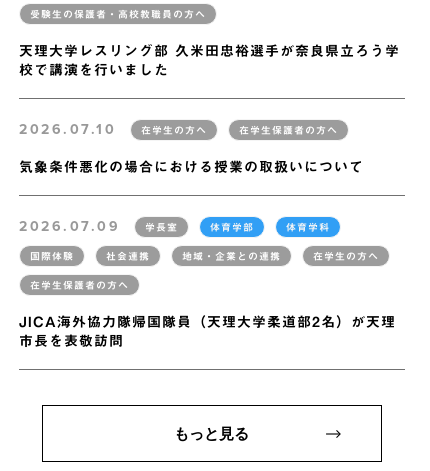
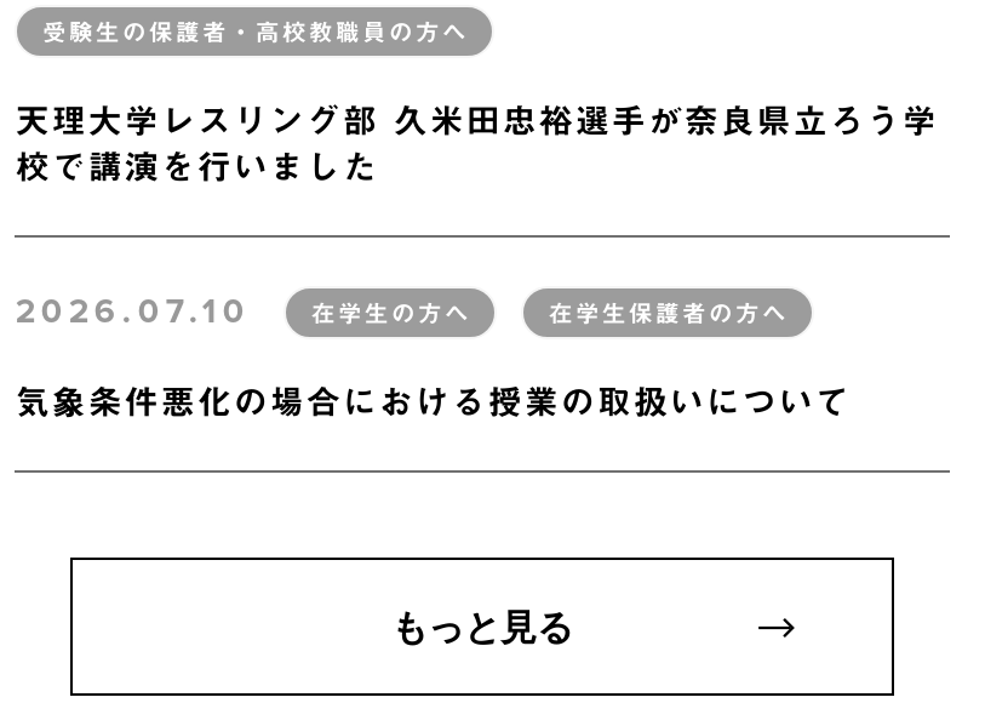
- 2026.07.09
- 学長室
- 体育学部
- 体育学科
- 国際体験
- 社会連携
- 地域・企業との連携
- 在学生の方へ
- 在学生保護者の方へ
- JICA海外協力隊帰国隊員（天理大学柔道部2名）が天理
- 市長を表敬訪問
